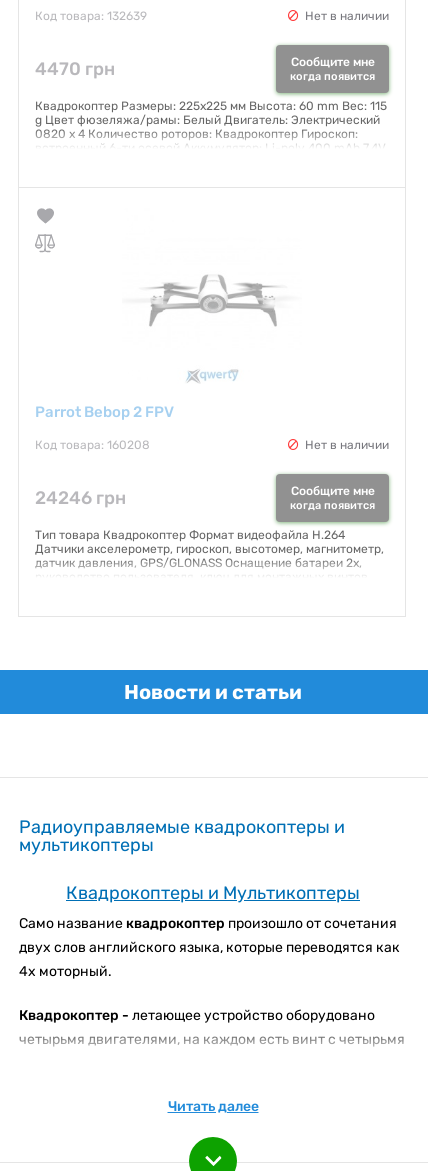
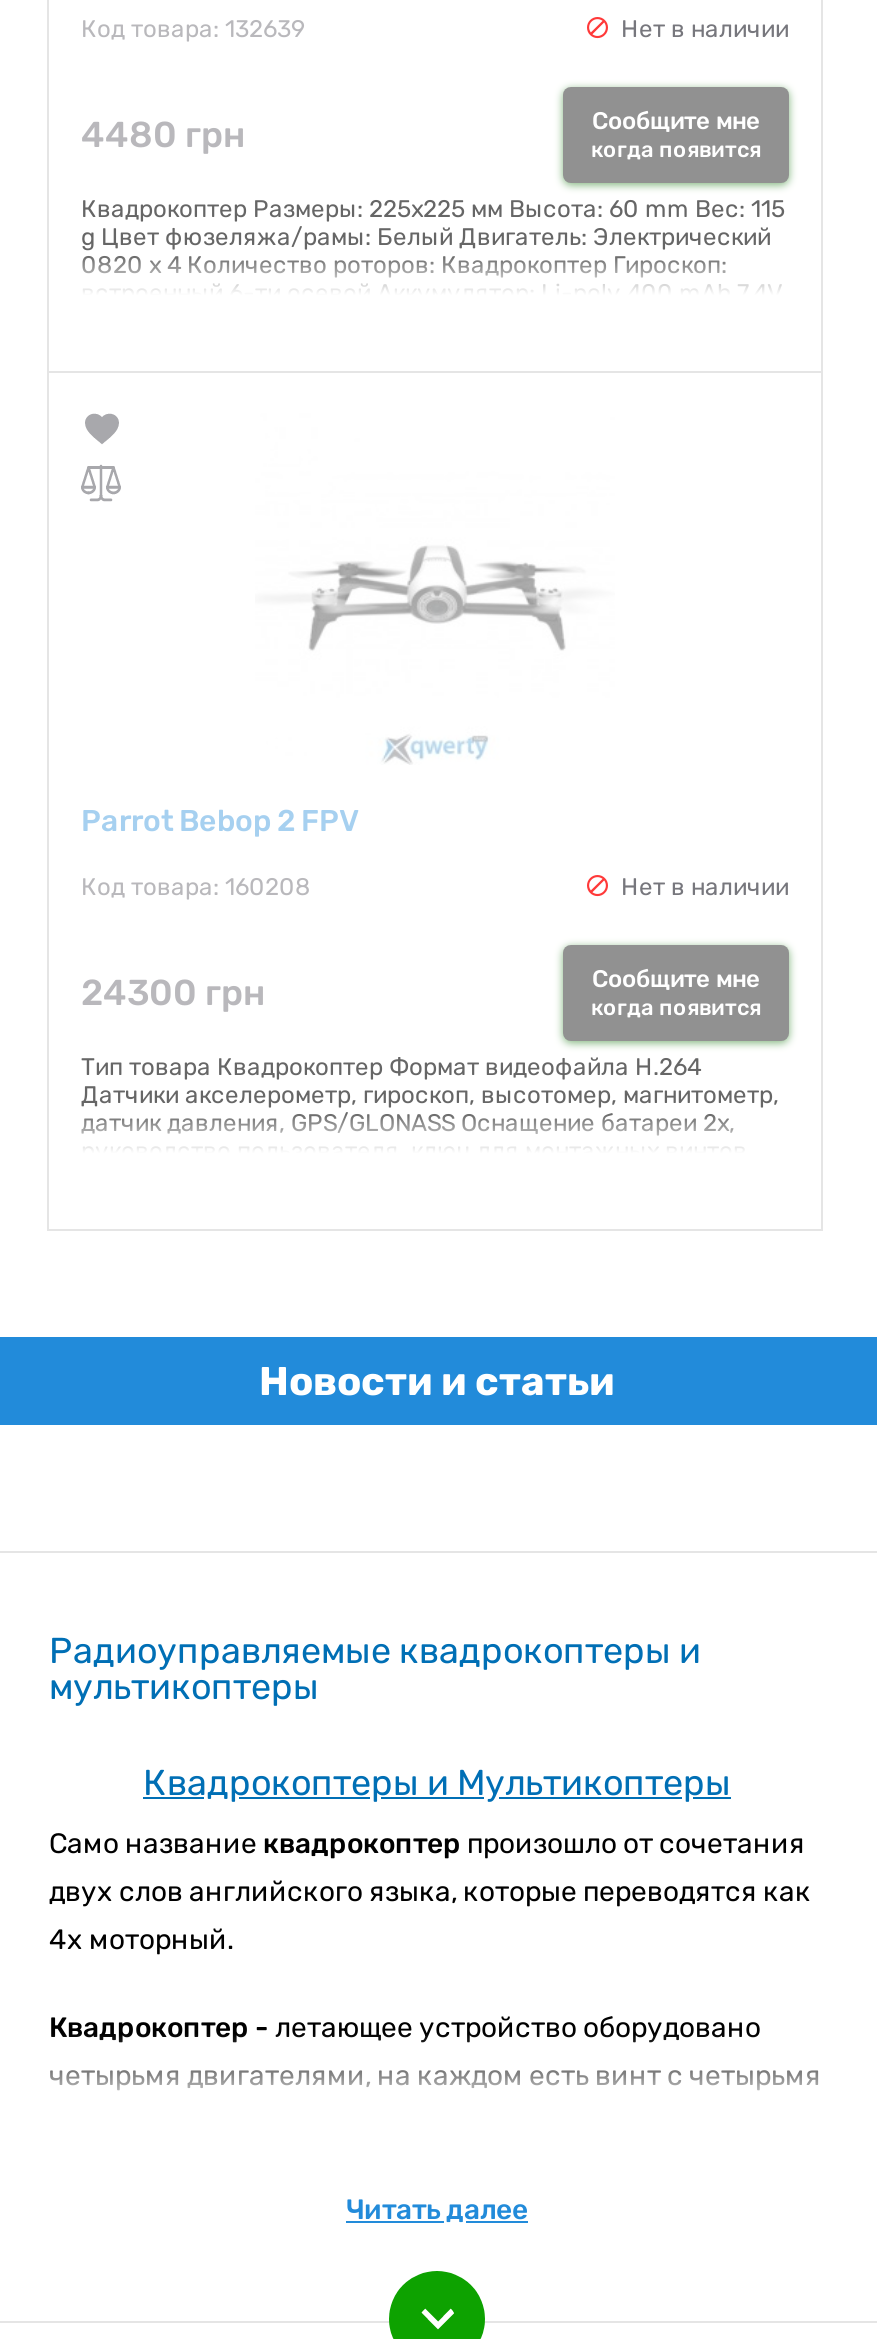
- 4470 грн
+ 4480 грн

- 24246 грн
+ 24300 грн
